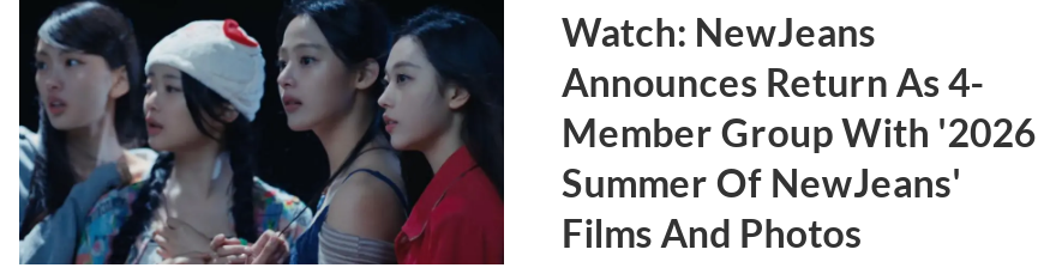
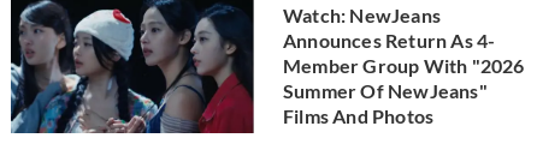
- Member Group With '2026
+ Member Group With "2026

- Summer Of NewJeans'
+ Summer Of NewJeans"
